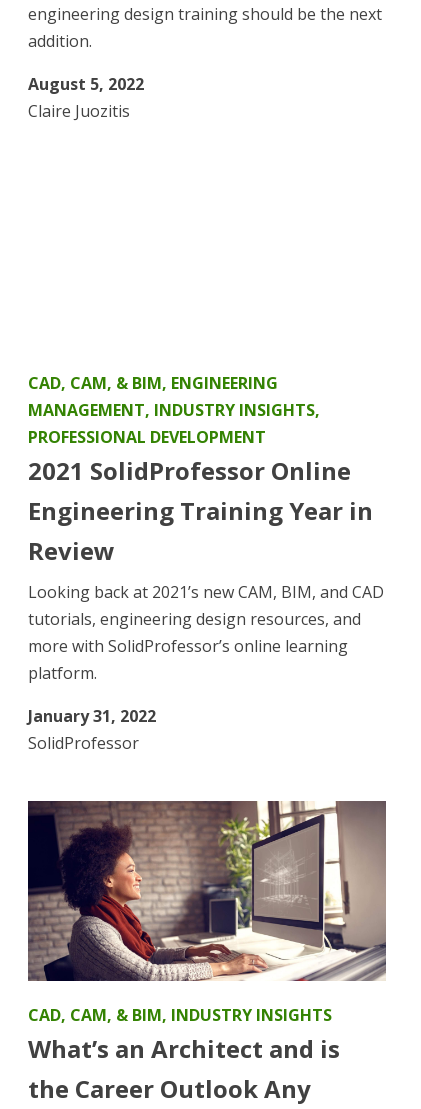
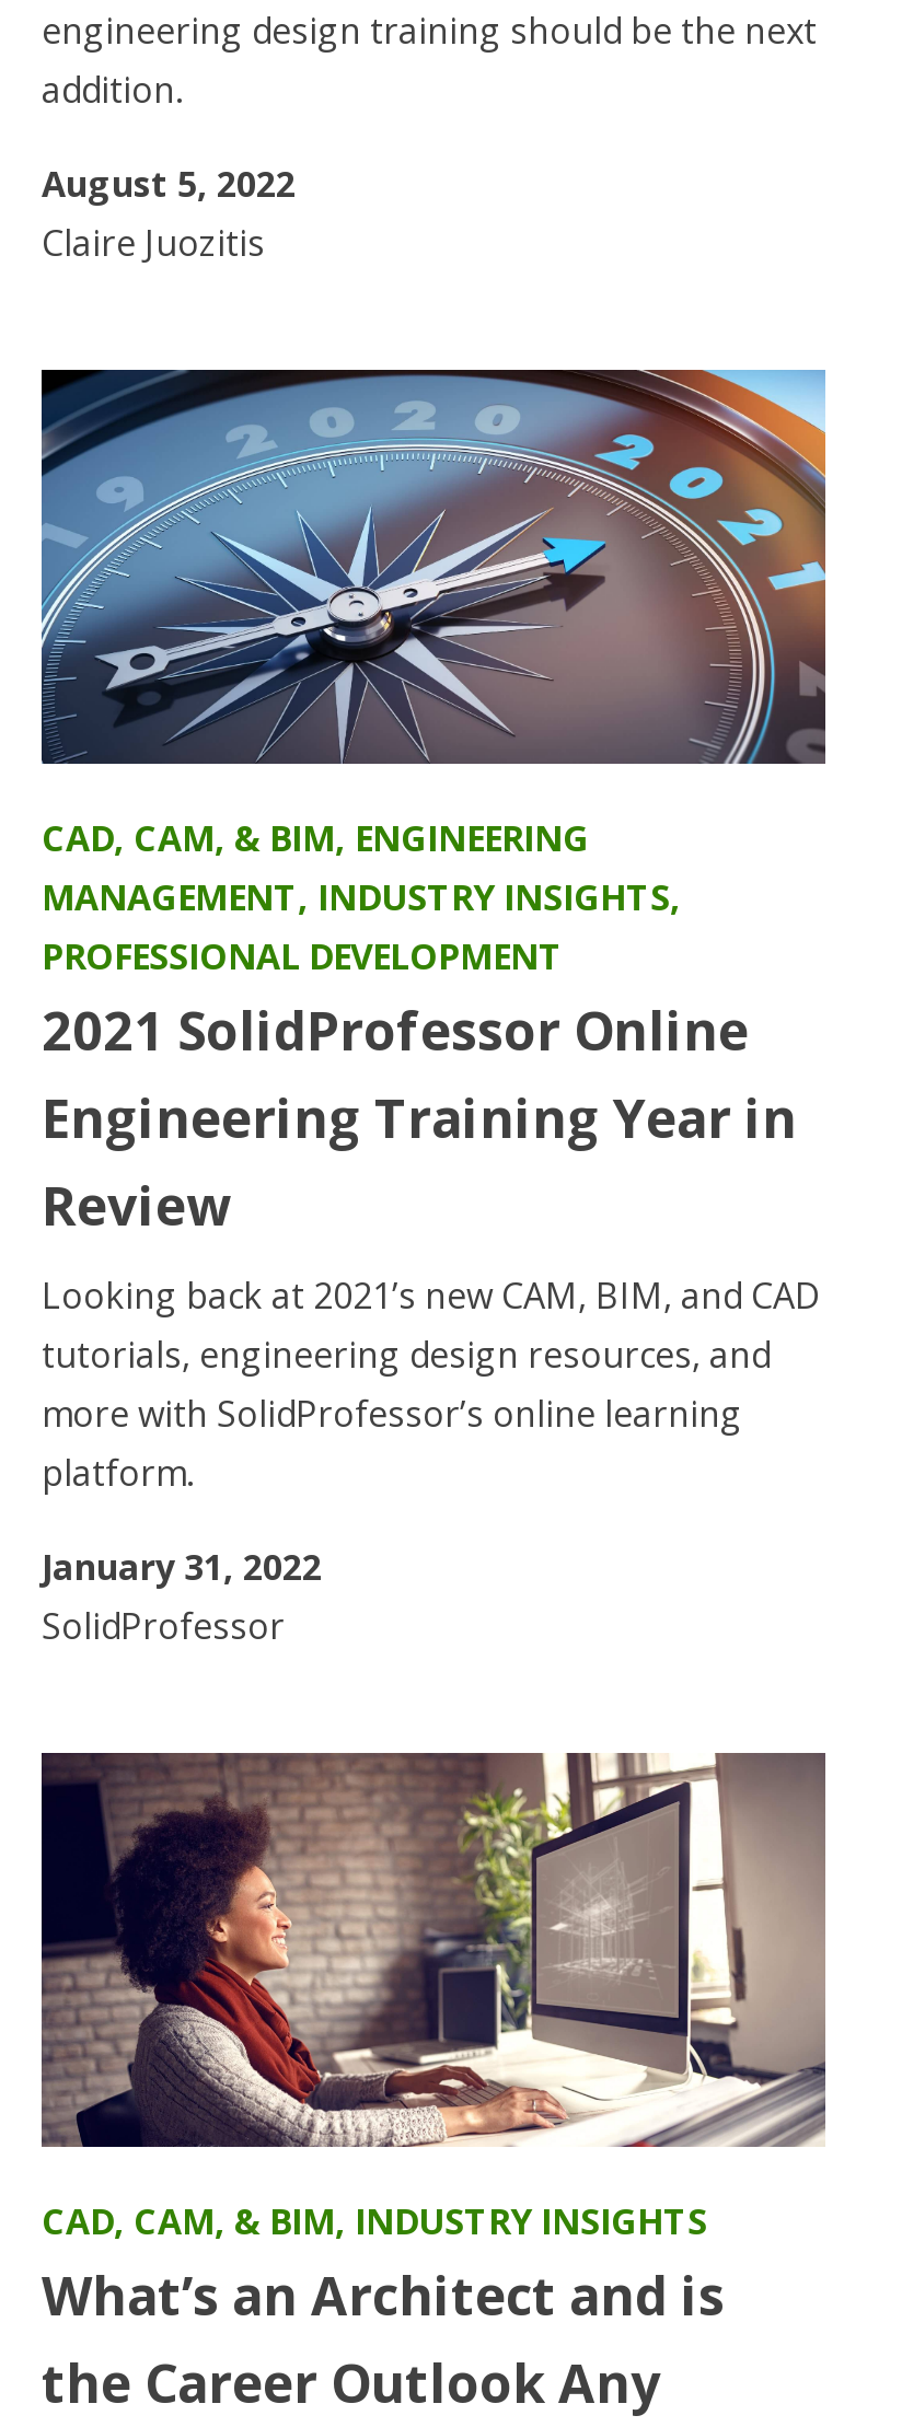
+ [image]
